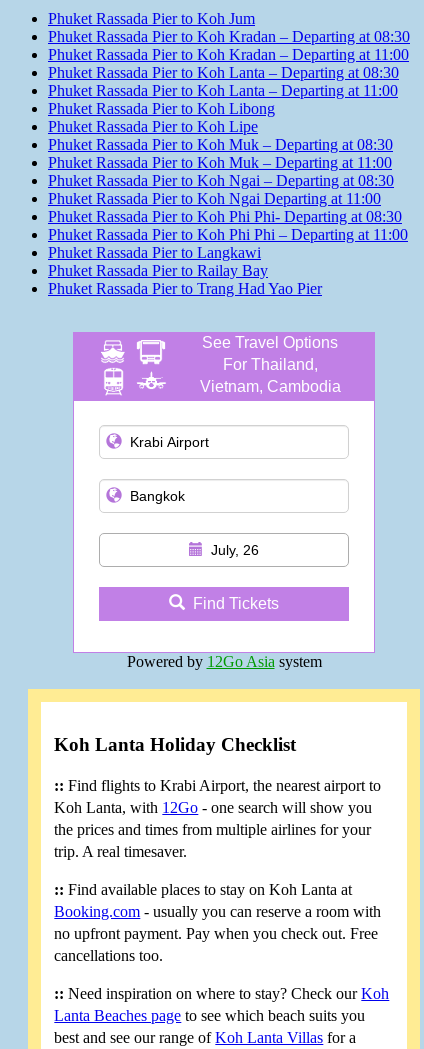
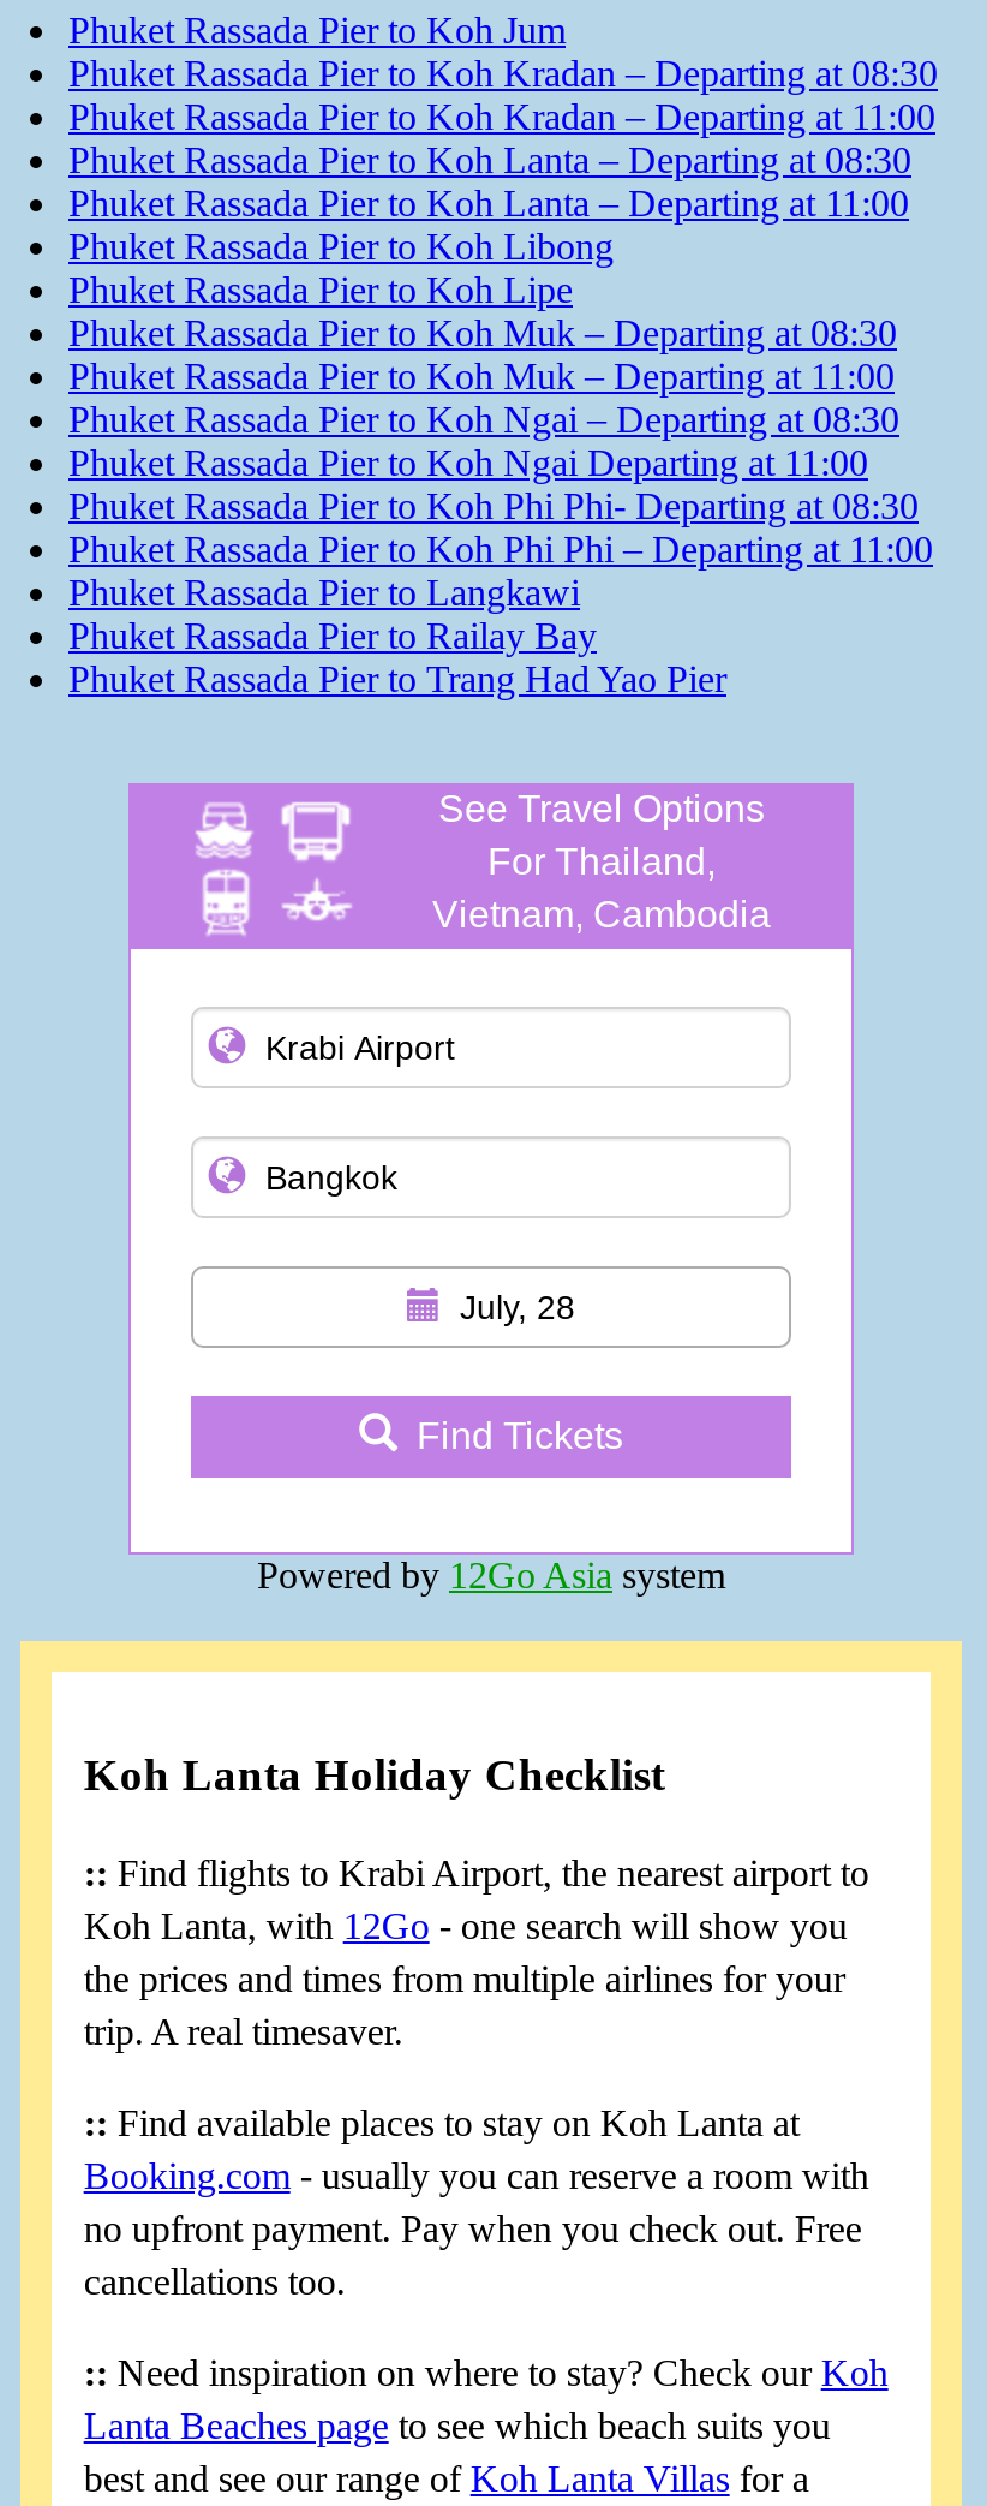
- July, 26
+ July, 28
